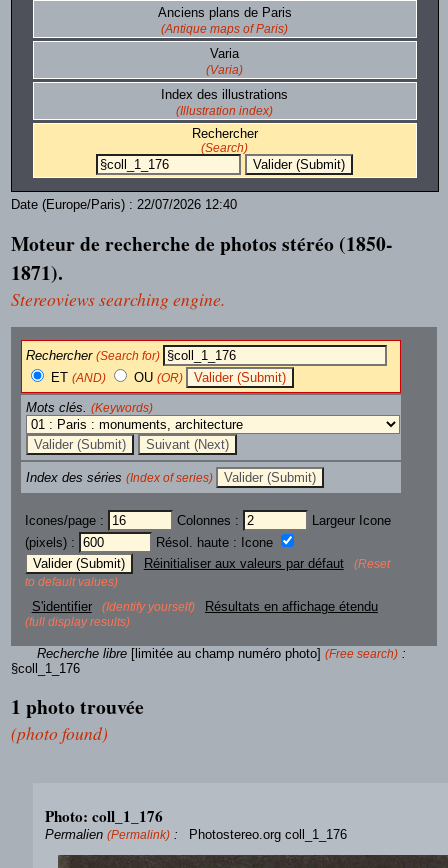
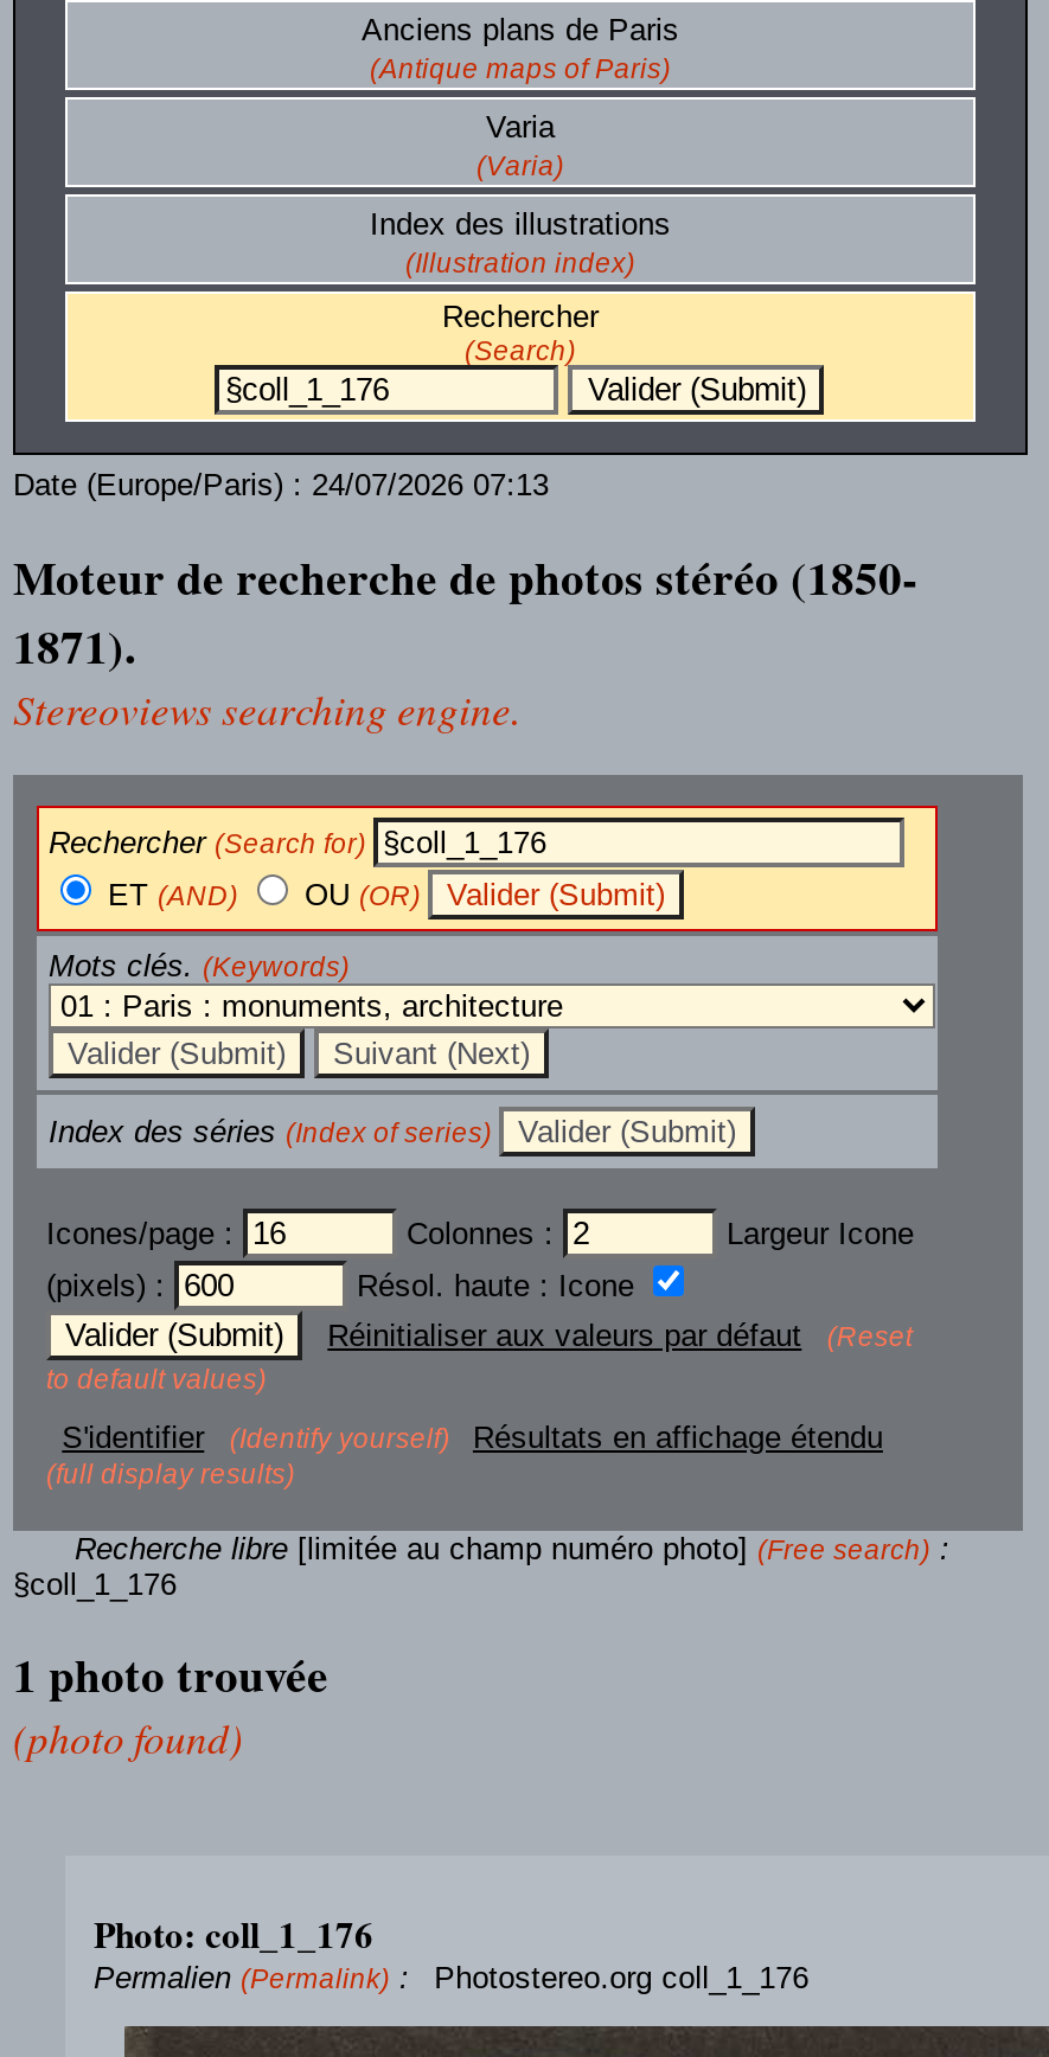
- Date (Europe/Paris) : 22/07/2026 12:40
+ Date (Europe/Paris) : 24/07/2026 07:13
